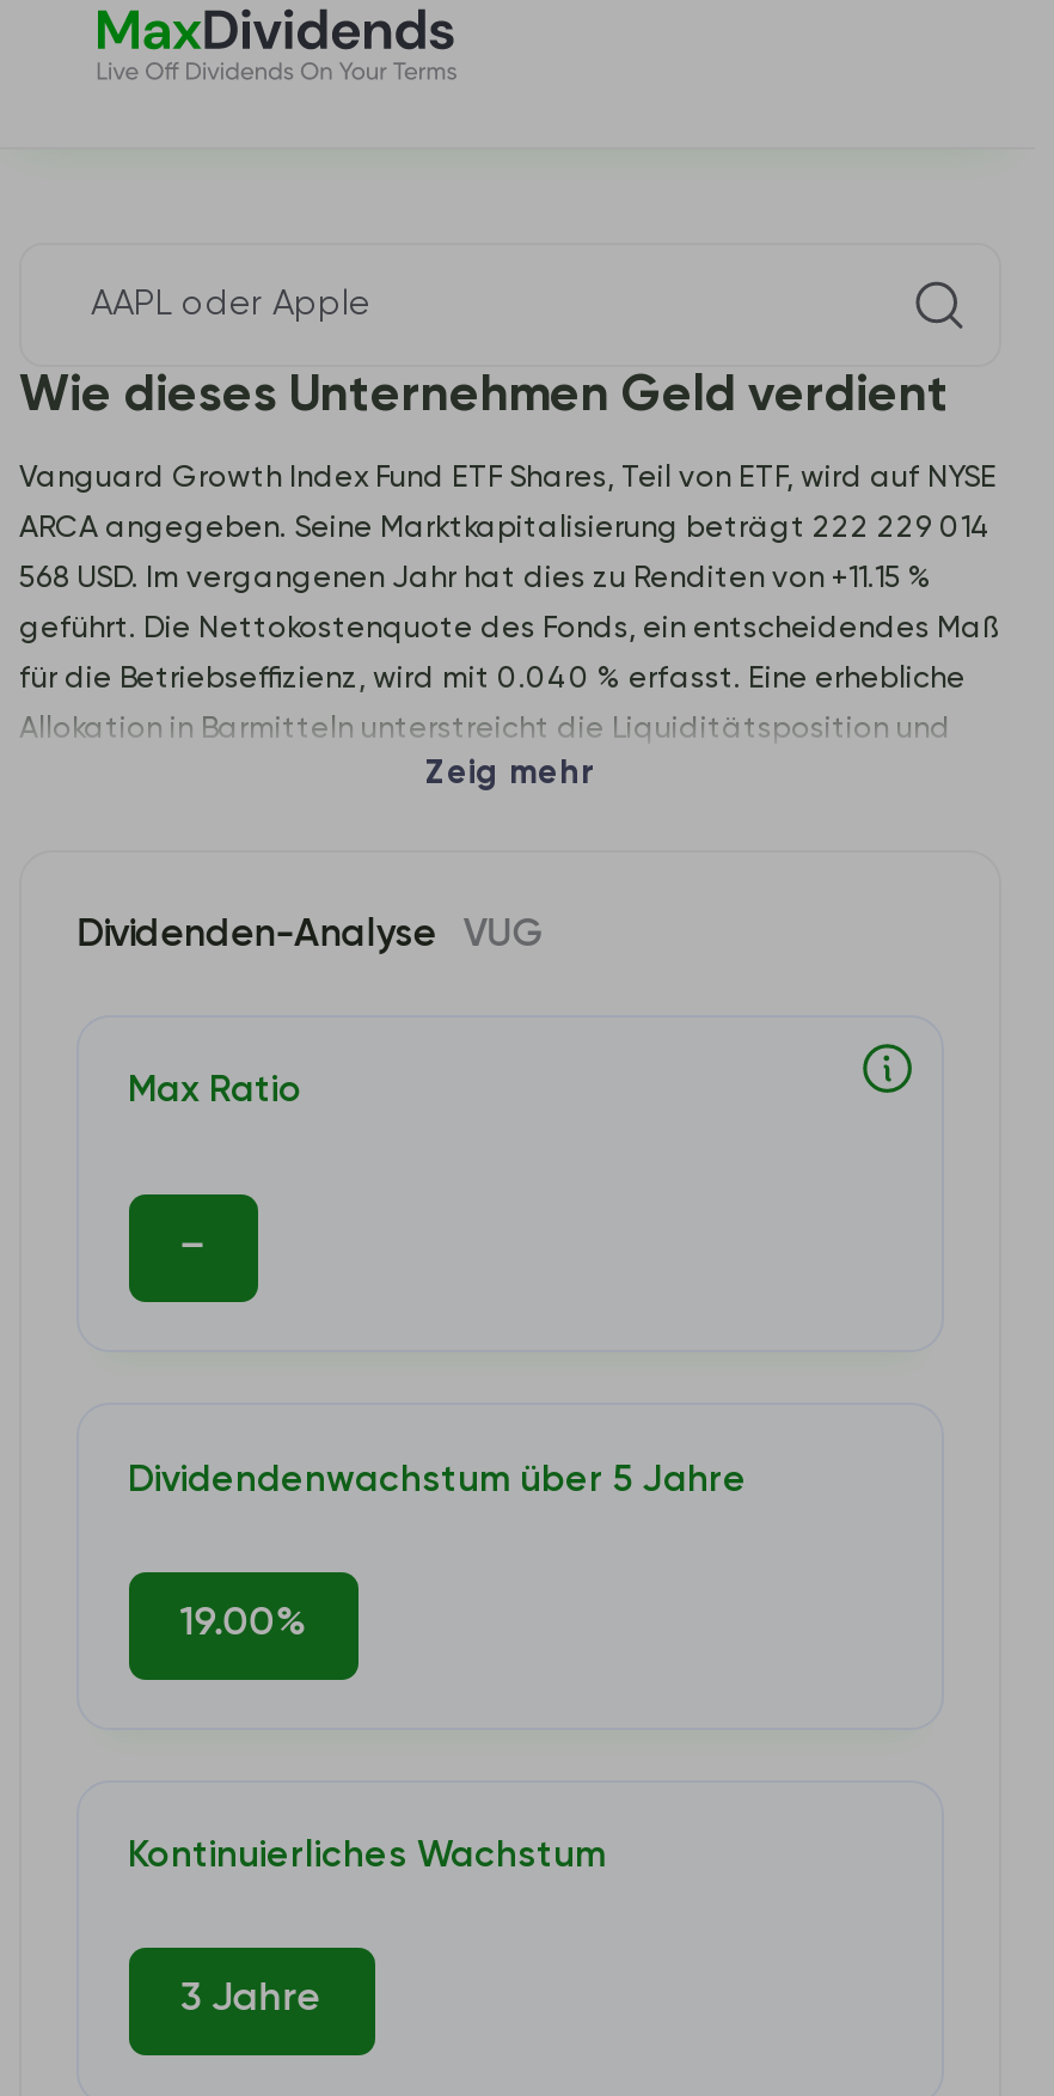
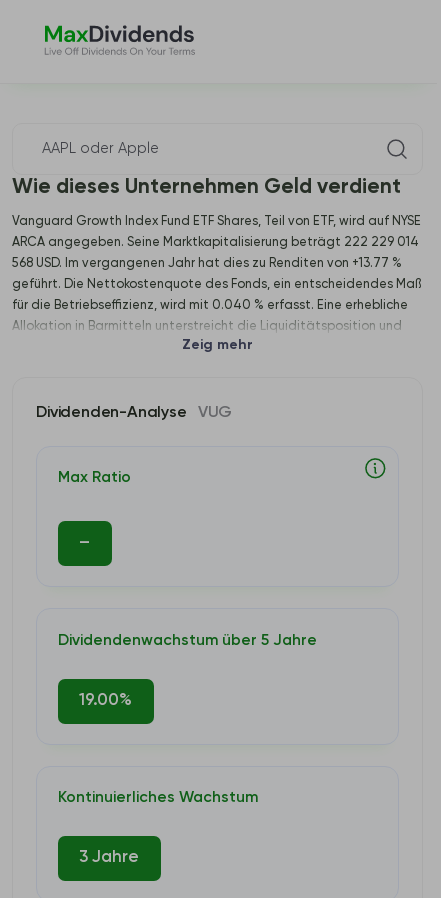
- 568 USD. Im vergangenen Jahr hat dies zu Renditen von +11.15 %
+ 568 USD. Im vergangenen Jahr hat dies zu Renditen von +13.77 %
